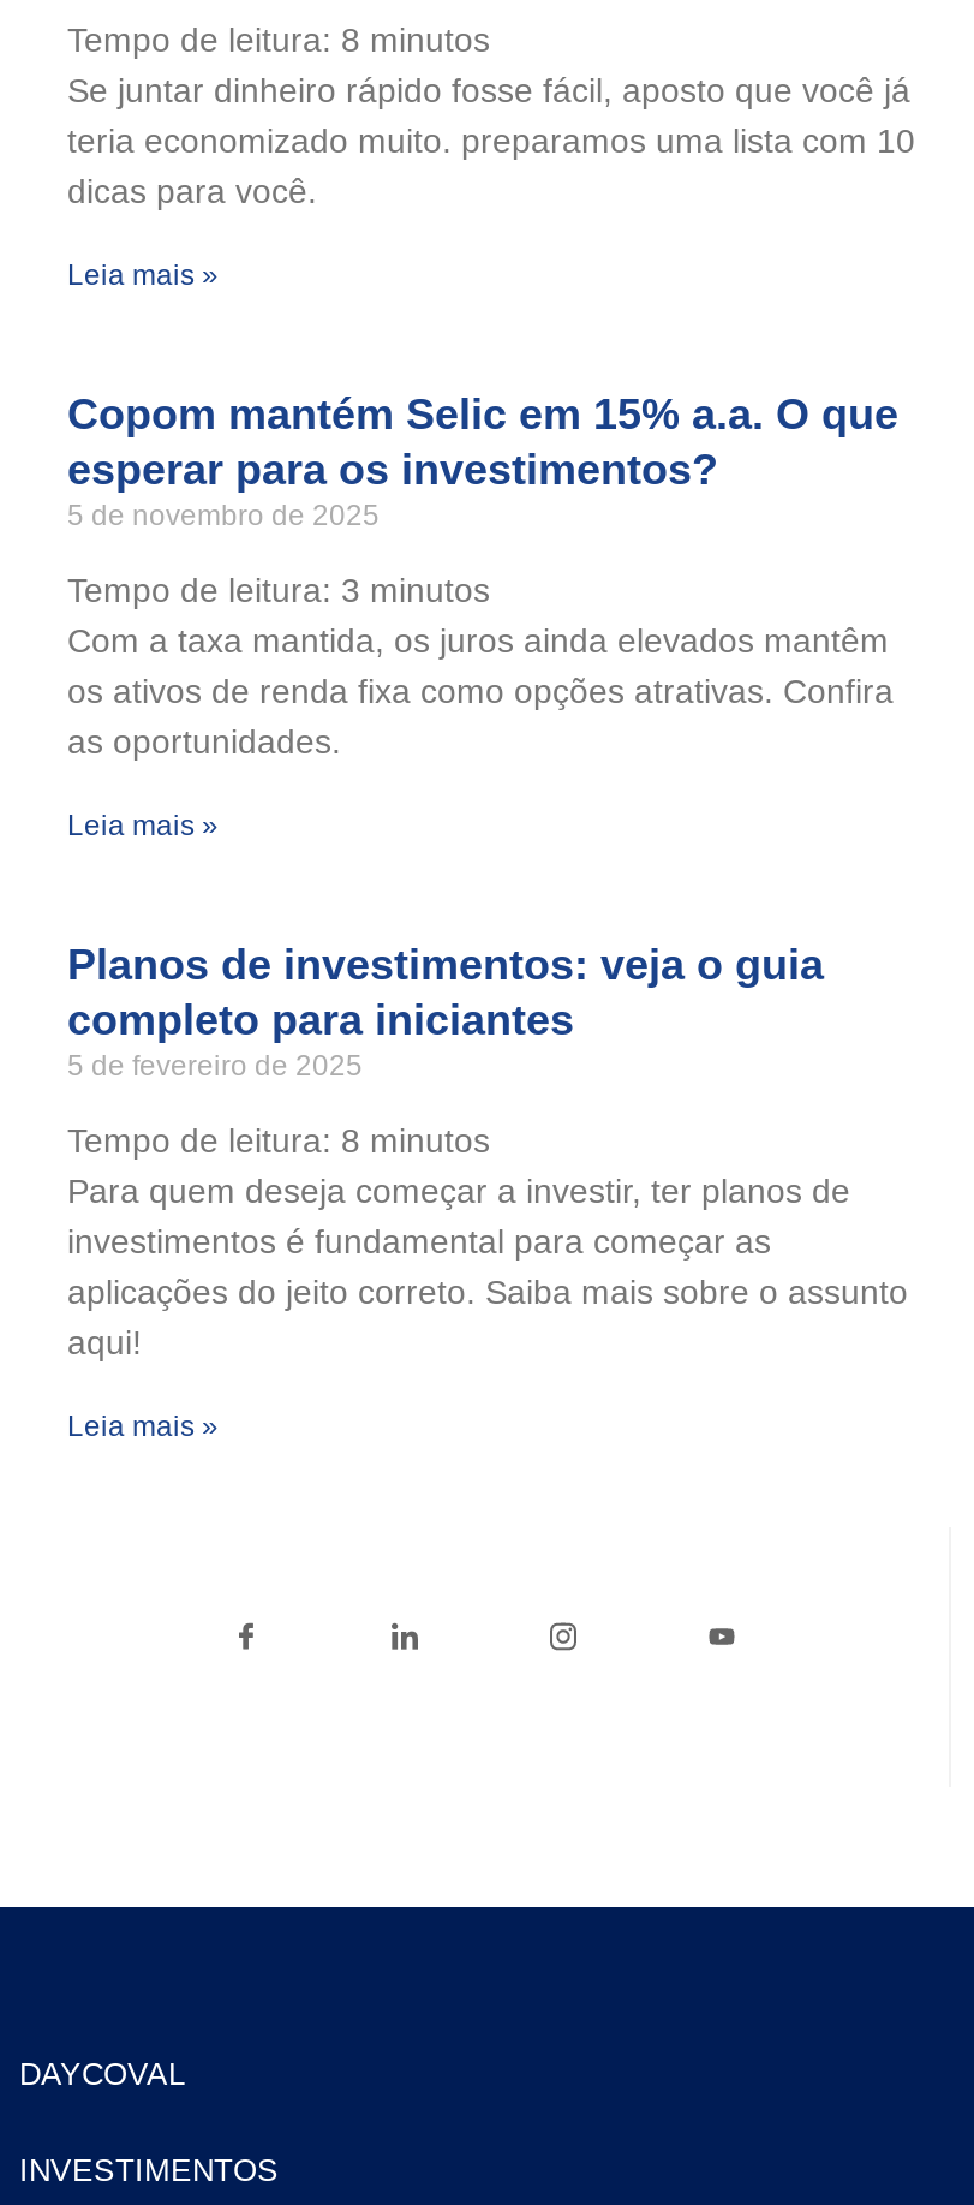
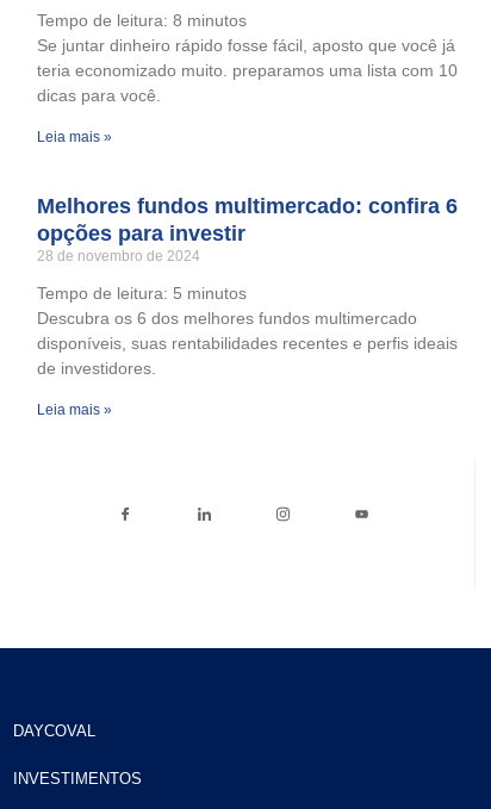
- Copom mantém Selic em 15% a.a. O que
- esperar para os investimentos?
- 5 de novembro de 2025
- Tempo de leitura: 3 minutos
- Com a taxa mantida, os juros ainda elevados mantêm
- os ativos de renda fixa como opções atrativas. Confira
- as oportunidades.
- Leia mais »
- Planos de investimentos: veja o guia
- completo para iniciantes
- 5 de fevereiro de 2025
- Tempo de leitura: 8 minutos
- Para quem deseja começar a investir, ter planos de
- investimentos é fundamental para começar as
- aplicações do jeito correto. Saiba mais sobre o assunto
- aqui!
+ Melhores fundos multimercado: confira 6
+ opções para investir
+ 28 de novembro de 2024
+ Tempo de leitura: 5 minutos
+ Descubra os 6 dos melhores fundos multimercado
+ disponíveis, suas rentabilidades recentes e perfis ideais
+ de investidores.
